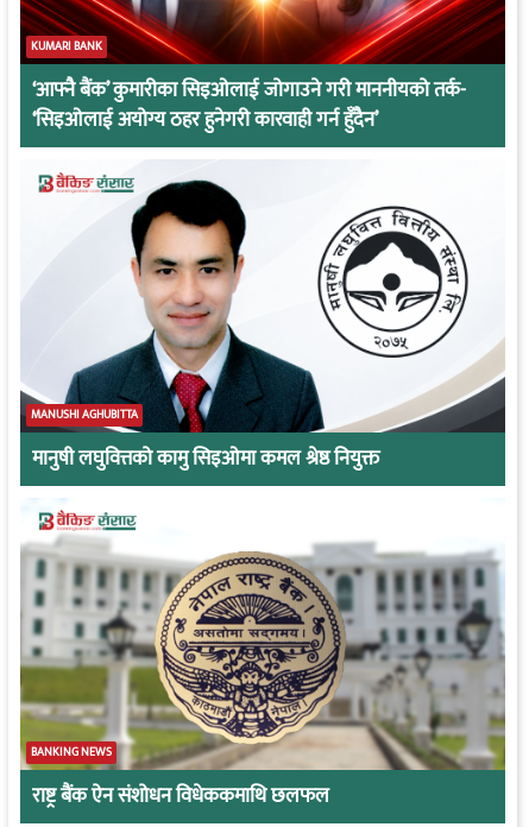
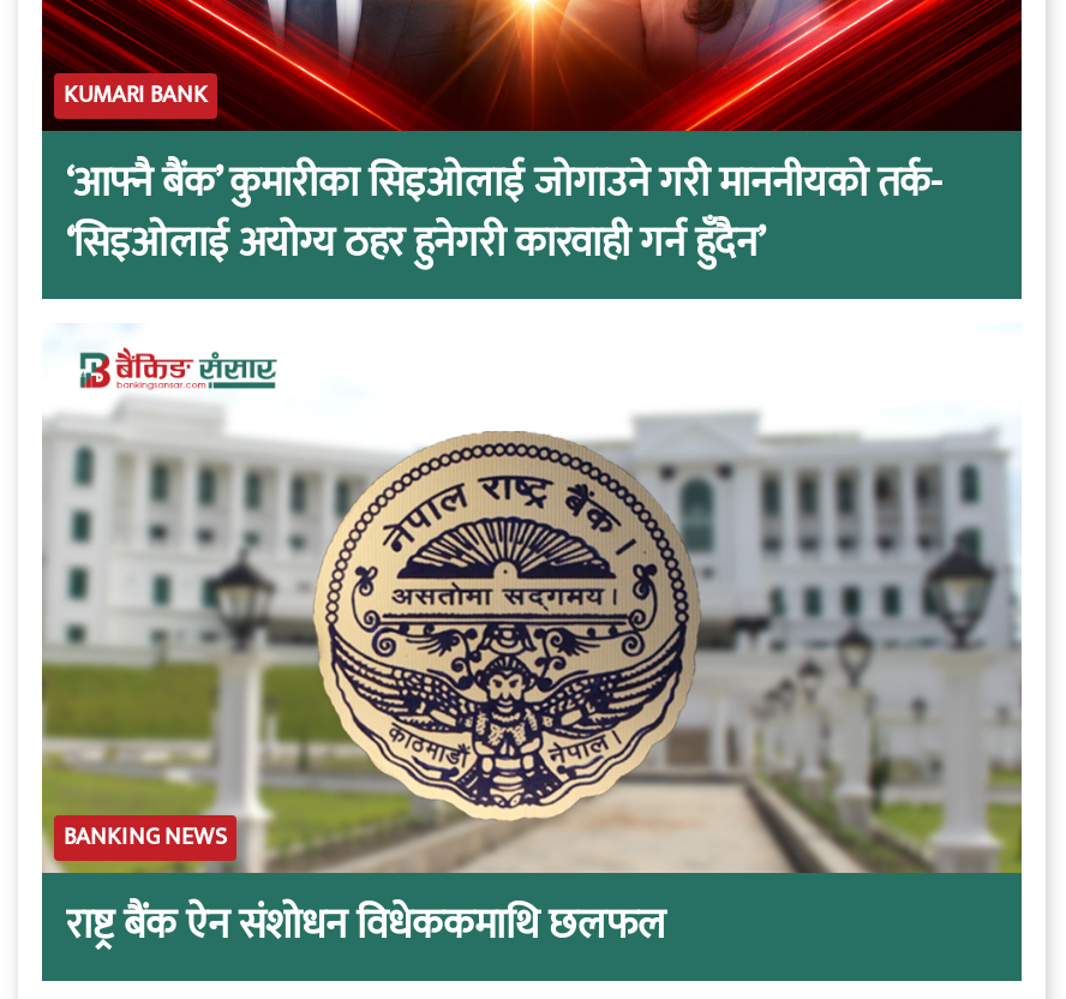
- [image]
- MANUSHI AGHUBITTA
- मानुषी लघुवित्तको कामु सिइओमा कमल श्रेष्ठ नियुक्त
